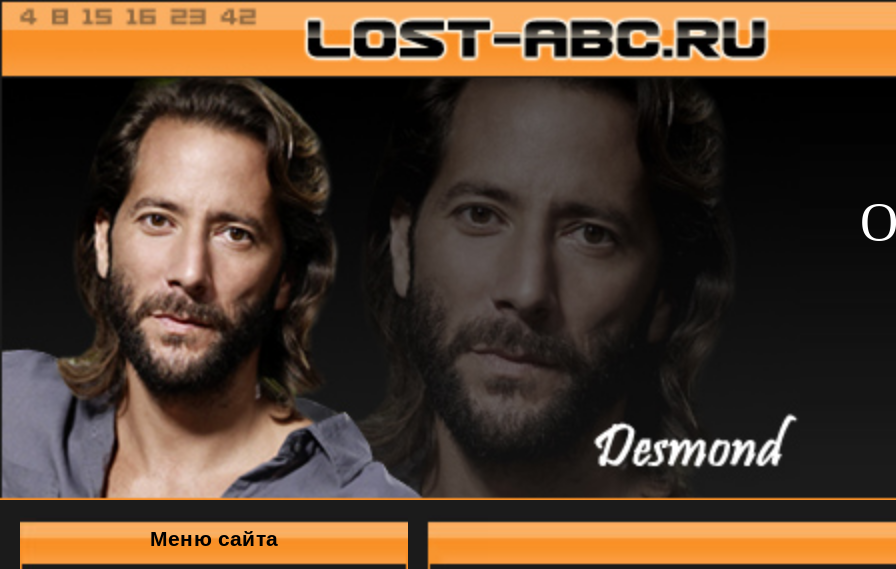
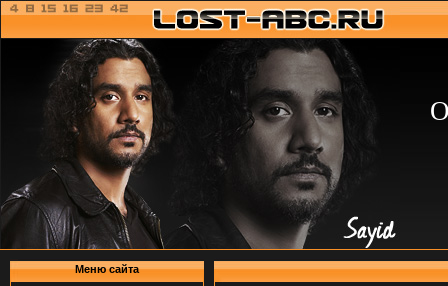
- [image]
+ [image]
